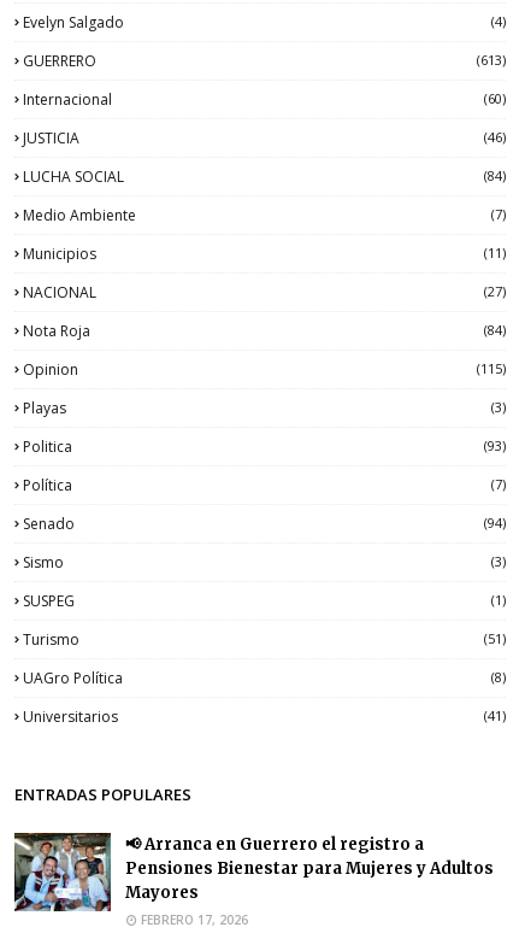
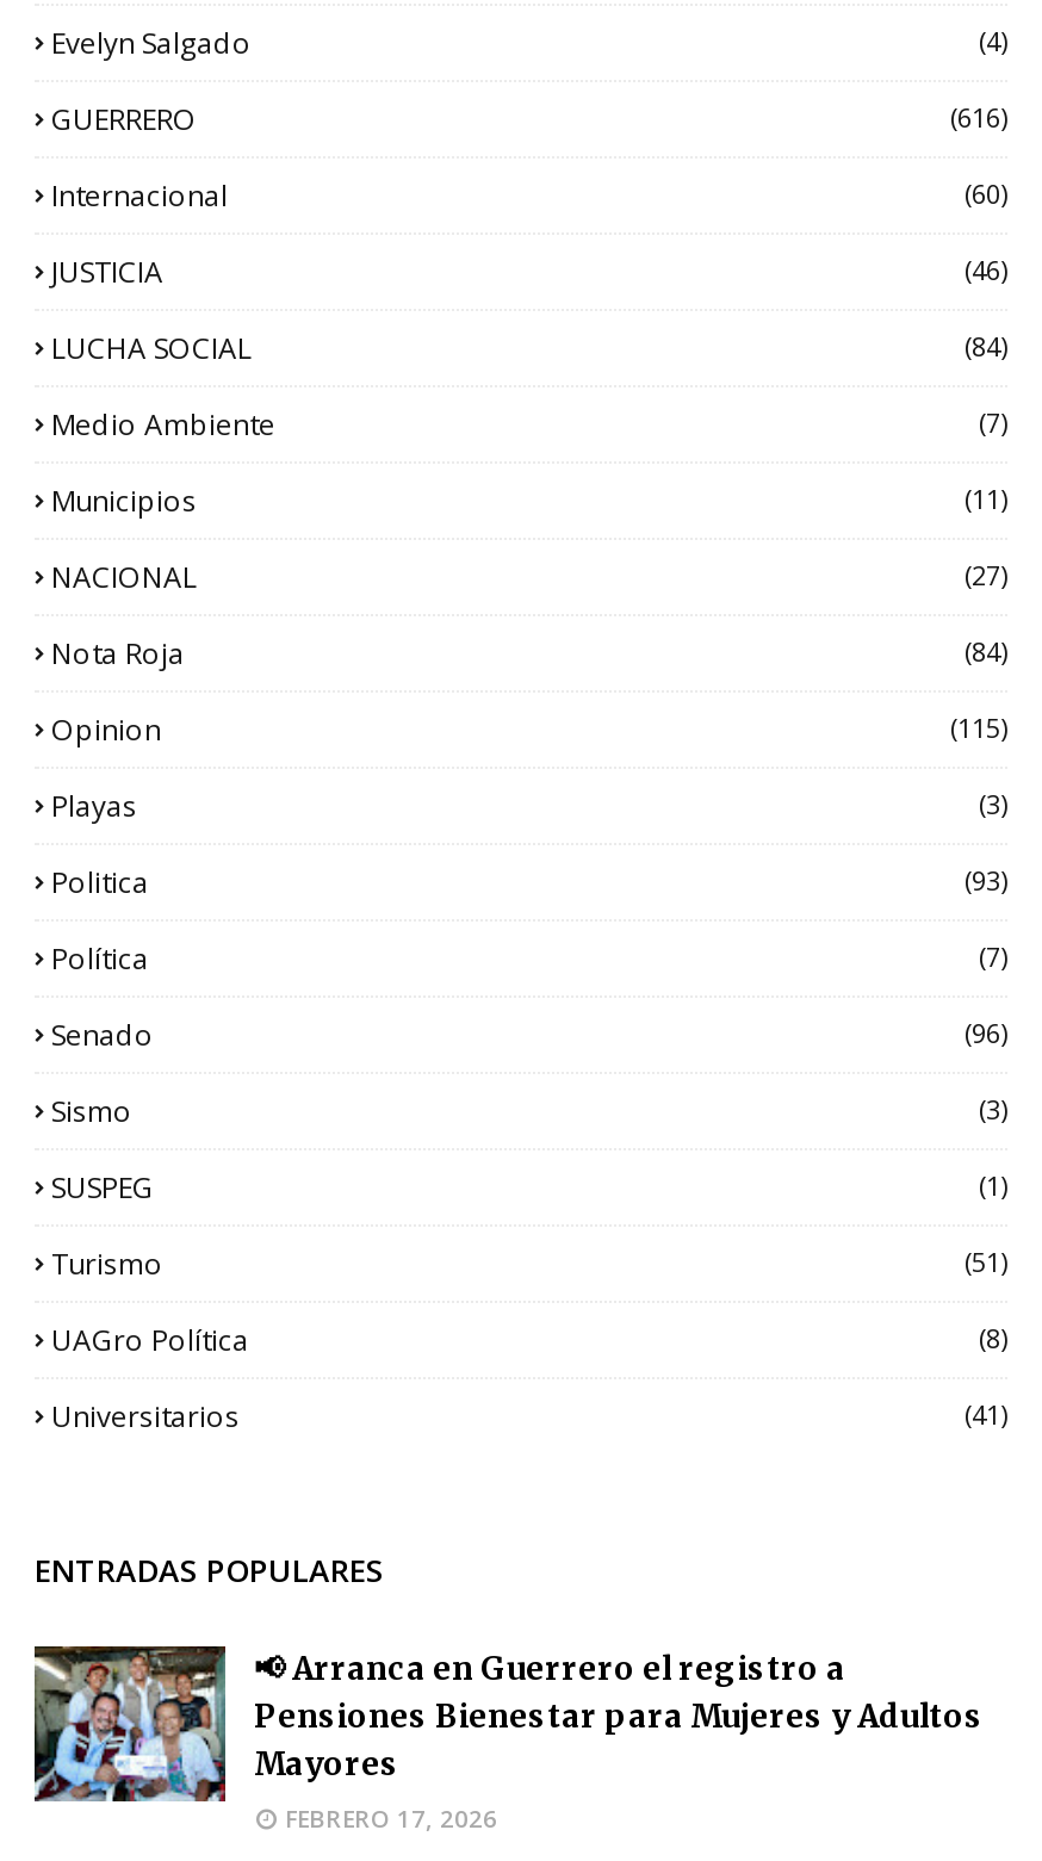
- (613)
+ (616)

- (94)
+ (96)
